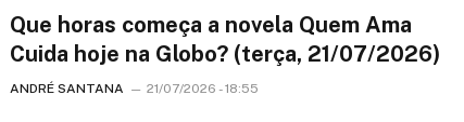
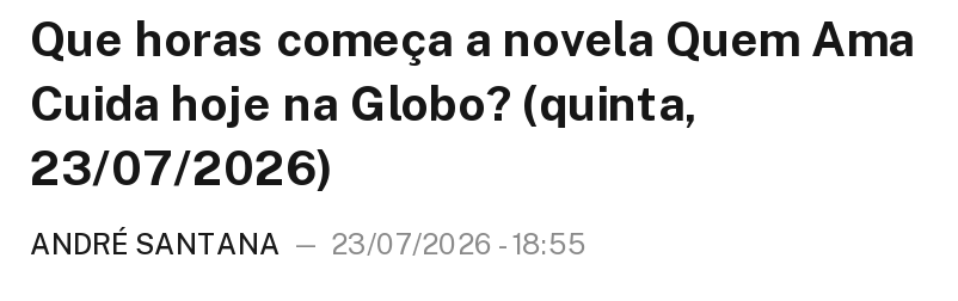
- Cuida hoje na Globo? (terça, 21/07/2026)
+ Cuida hoje na Globo? (quinta,
+ 23/07/2026)

- ANDRÉ SANTANA 21/07/2026 - 18:55
+ ANDRÉ SANTANA 23/07/2026 - 18:55
